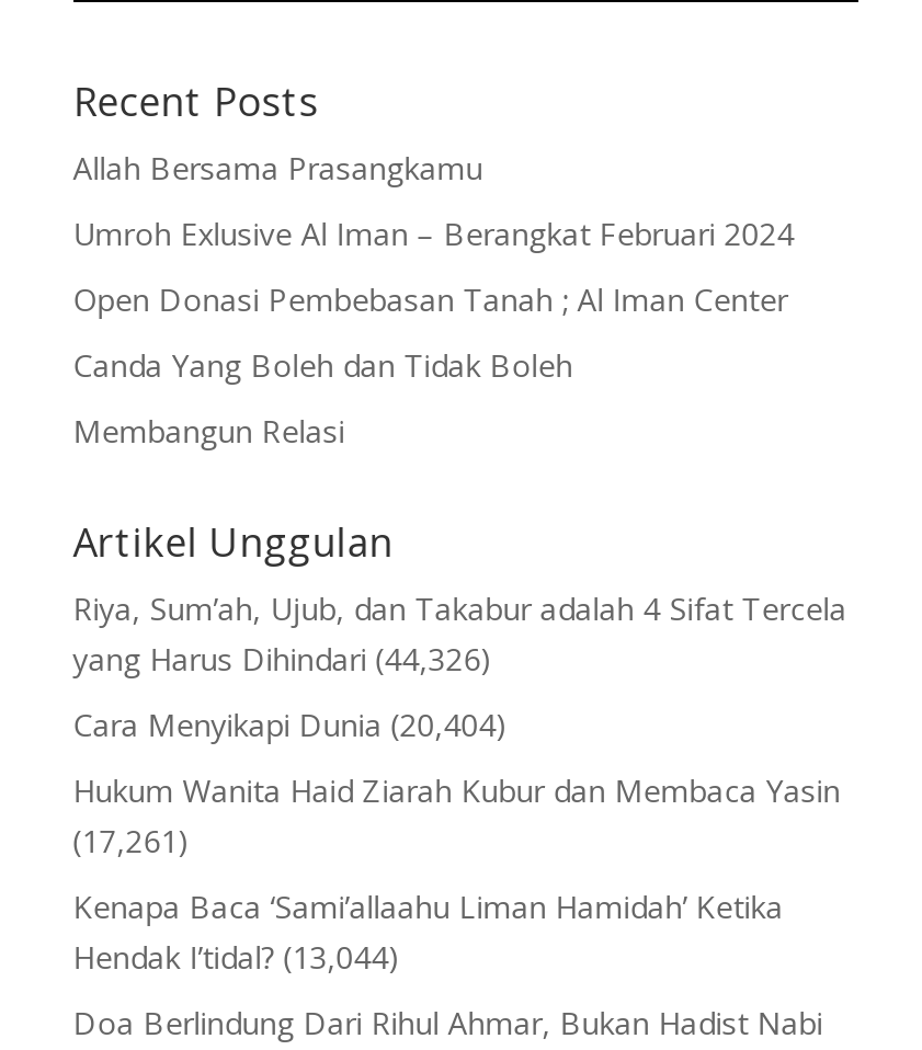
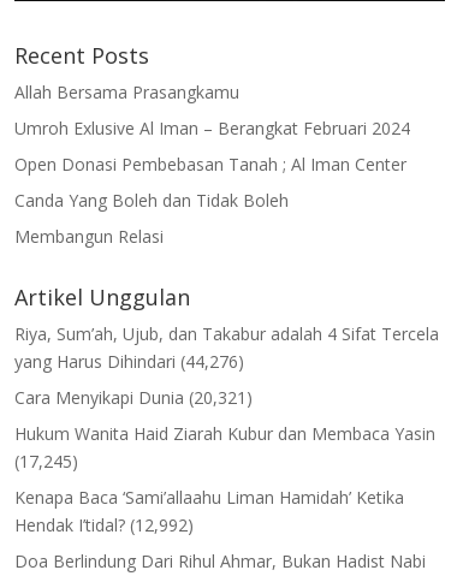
- yang Harus Dihindari (44,326)
+ yang Harus Dihindari (44,276)

- Cara Menyikapi Dunia (20,404)
+ Cara Menyikapi Dunia (20,321)

- (17,261)
+ (17,245)

- Hendak I’tidal? (13,044)
+ Hendak I’tidal? (12,992)
